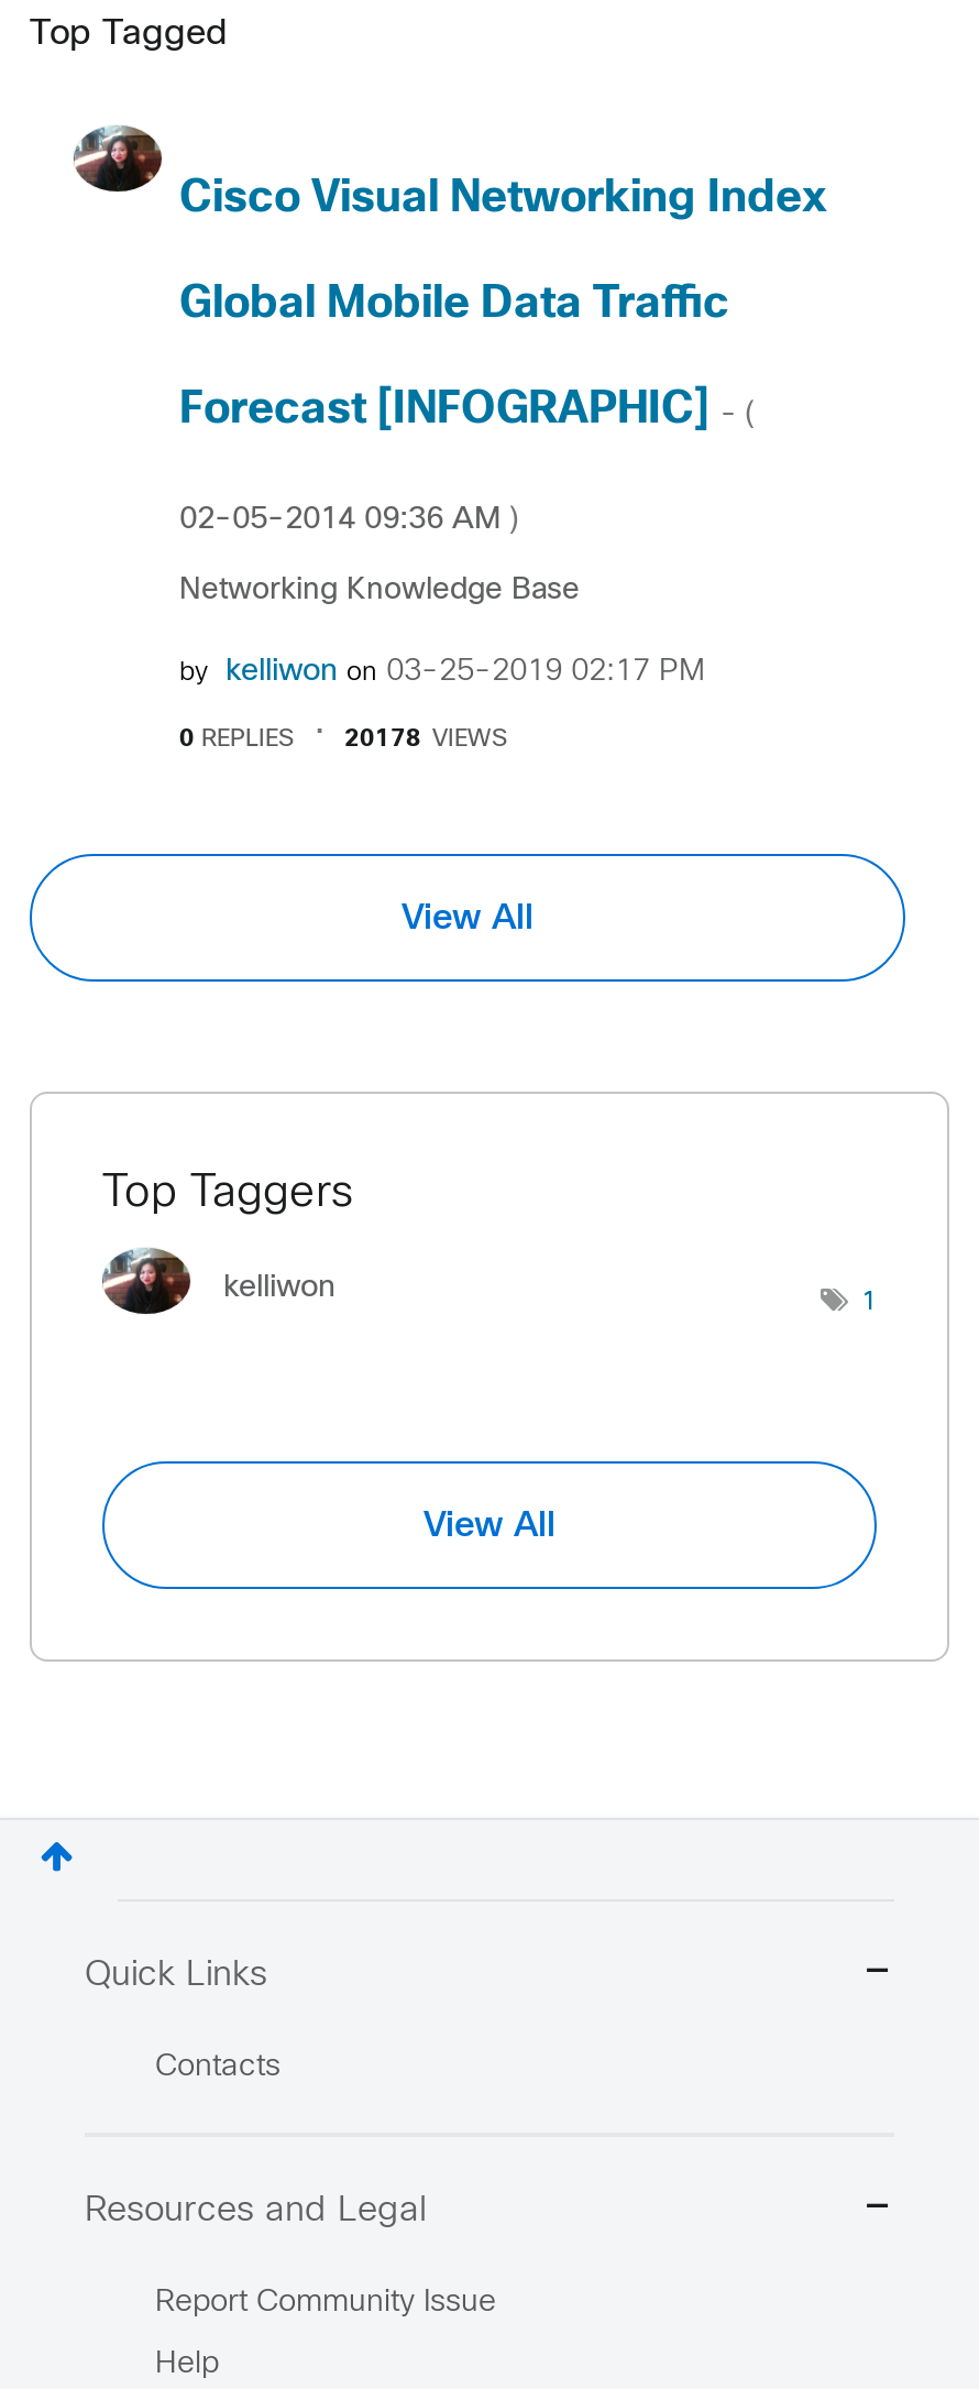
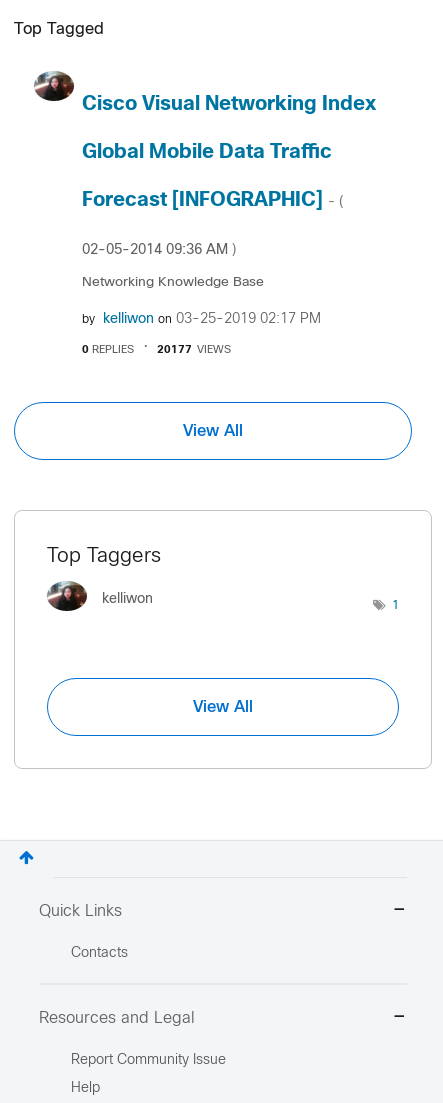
- 20178 VIEWS
+ 20177 VIEWS
